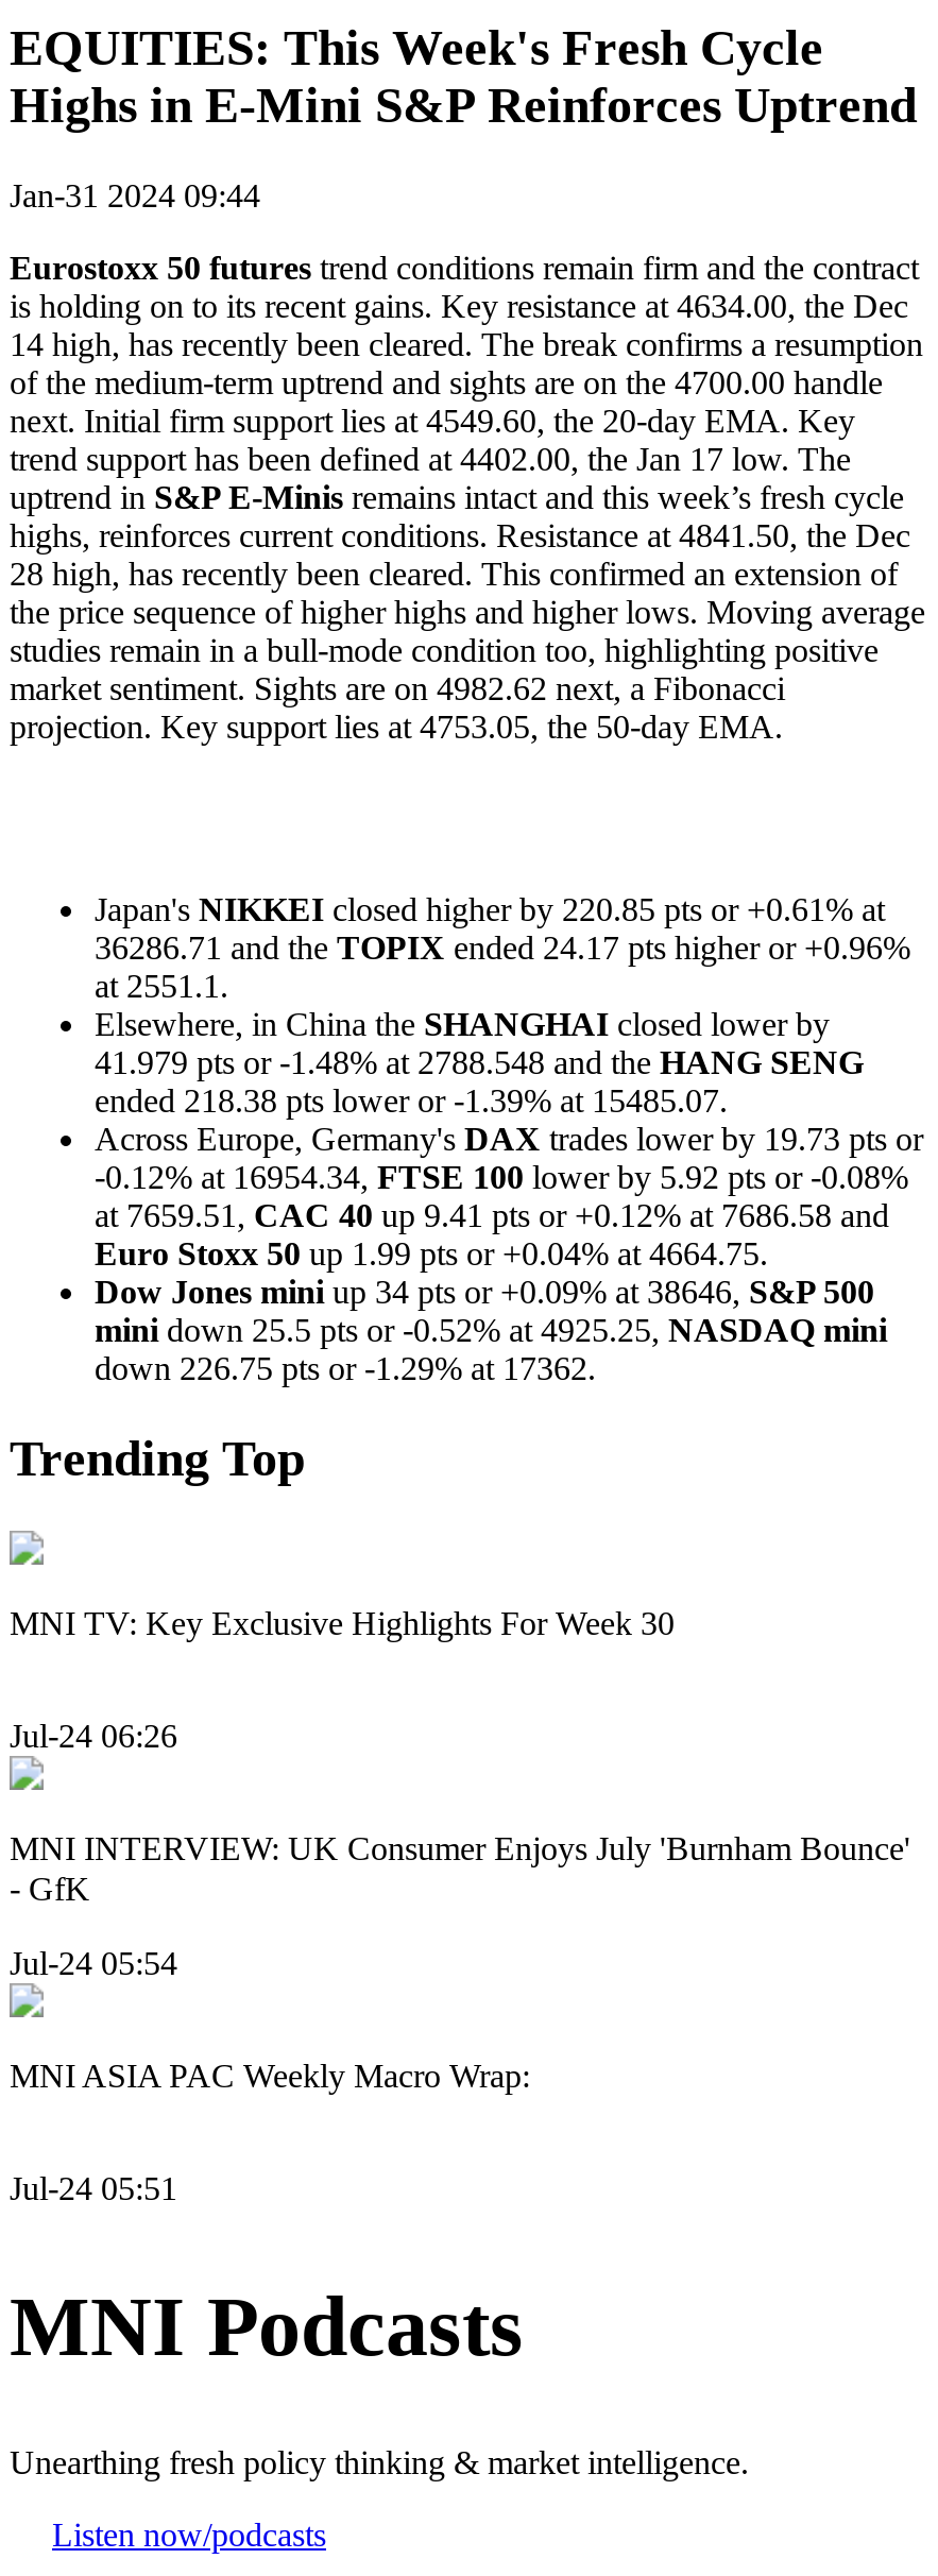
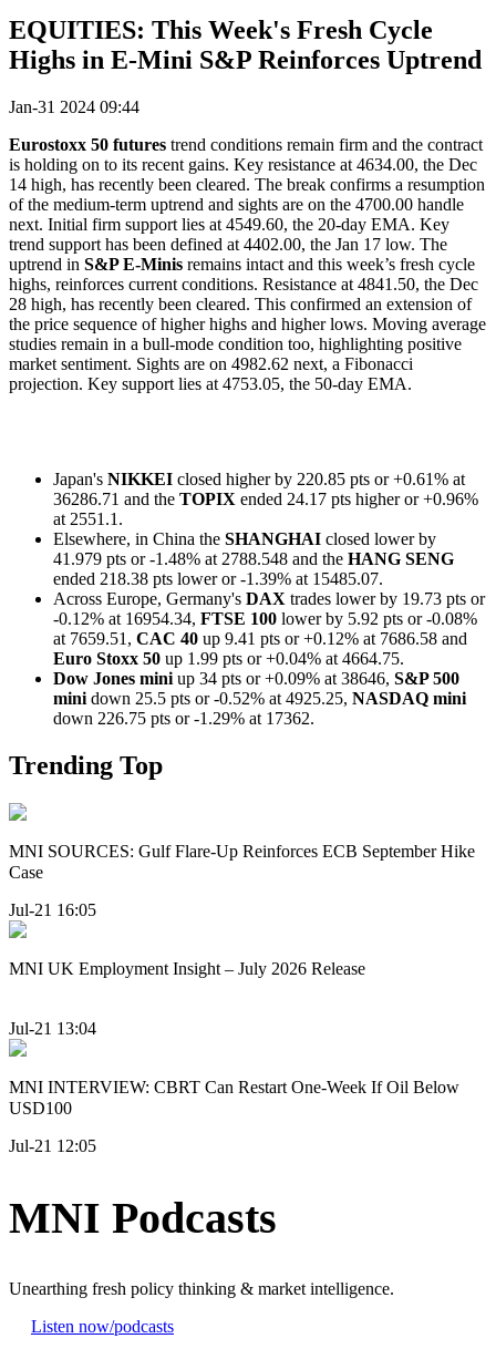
- MNI TV: Key Exclusive Highlights For Week 30
+ MNI SOURCES: Gulf Flare-Up Reinforces ECB September Hike
+ Case

- Jul-24 06:26
+ Jul-21 16:05

- MNI INTERVIEW: UK Consumer Enjoys July 'Burnham Bounce'
- - GfK
+ MNI UK Employment Insight – July 2026 Release

- Jul-24 05:54
+ Jul-21 13:04

- MNI ASIA PAC Weekly Macro Wrap:
+ MNI INTERVIEW: CBRT Can Restart One-Week If Oil Below
+ USD100

- Jul-24 05:51
+ Jul-21 12:05
